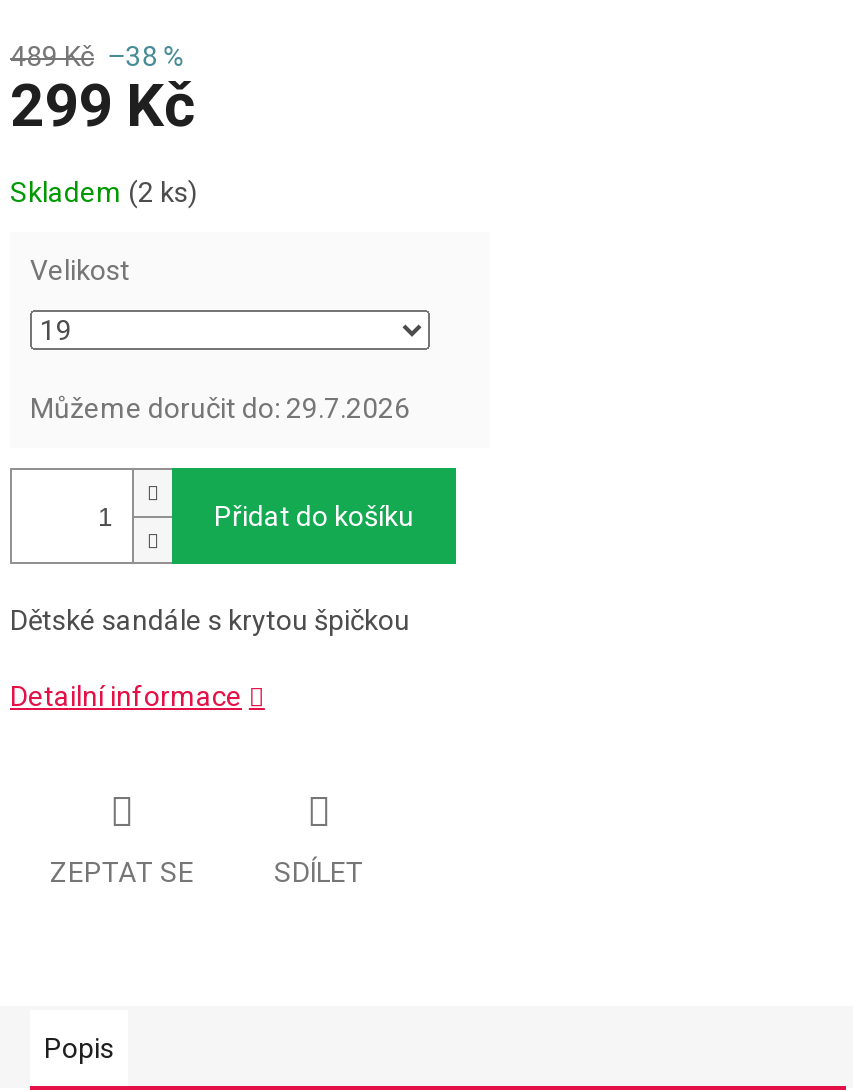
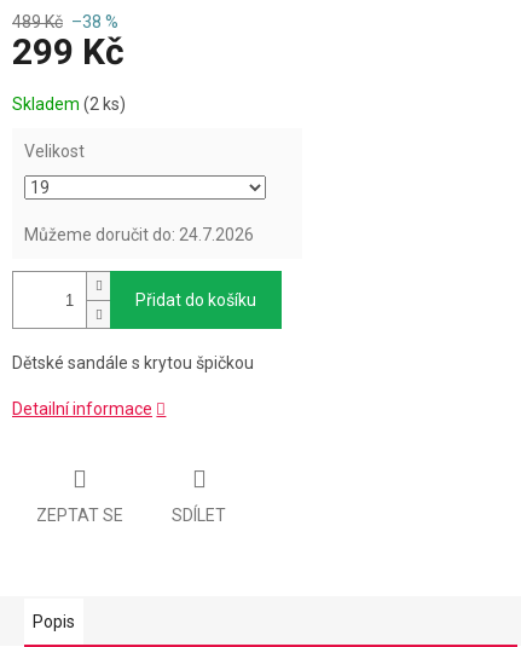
- Můžeme doručit do: 29.7.2026
+ Můžeme doručit do: 24.7.2026
